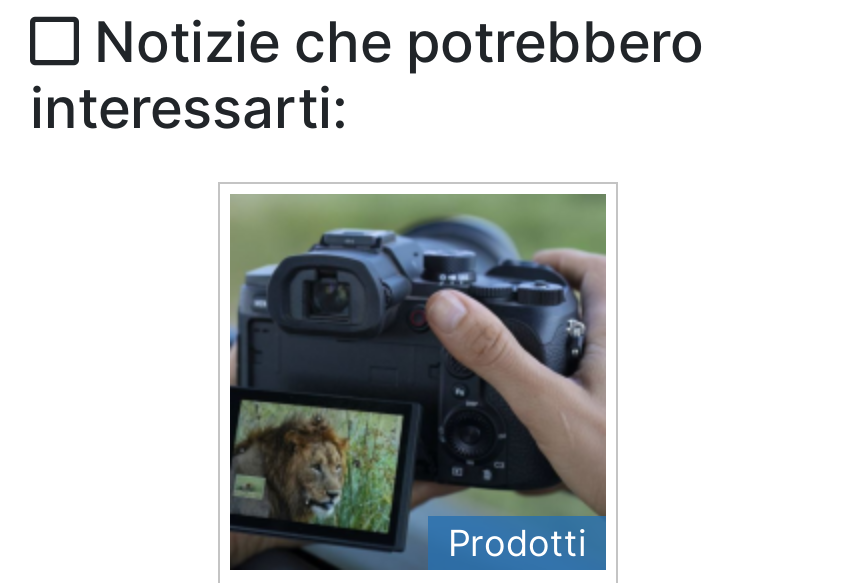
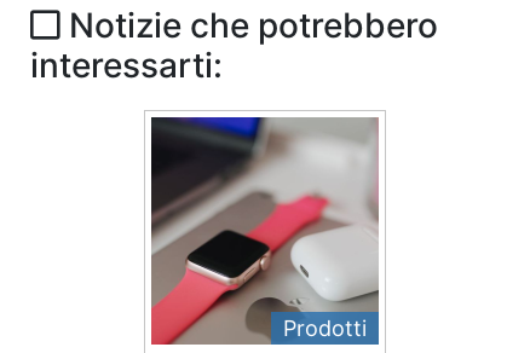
- [image]
+ [image]
